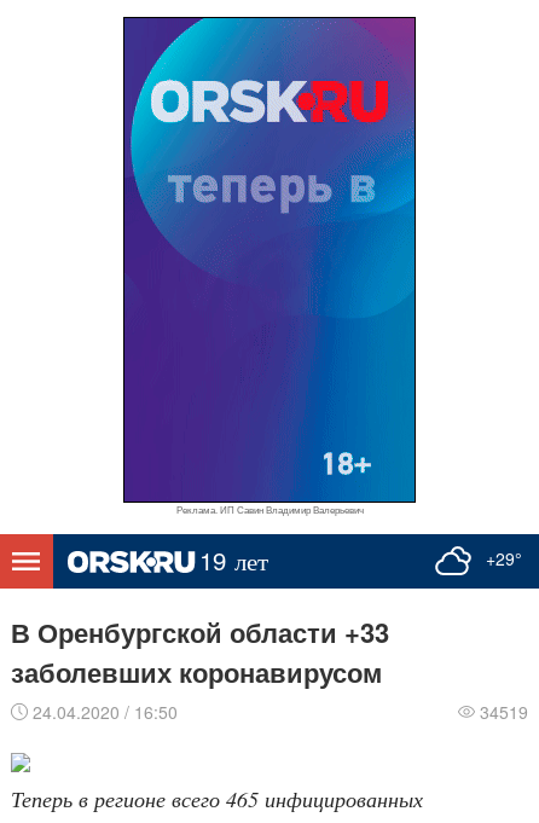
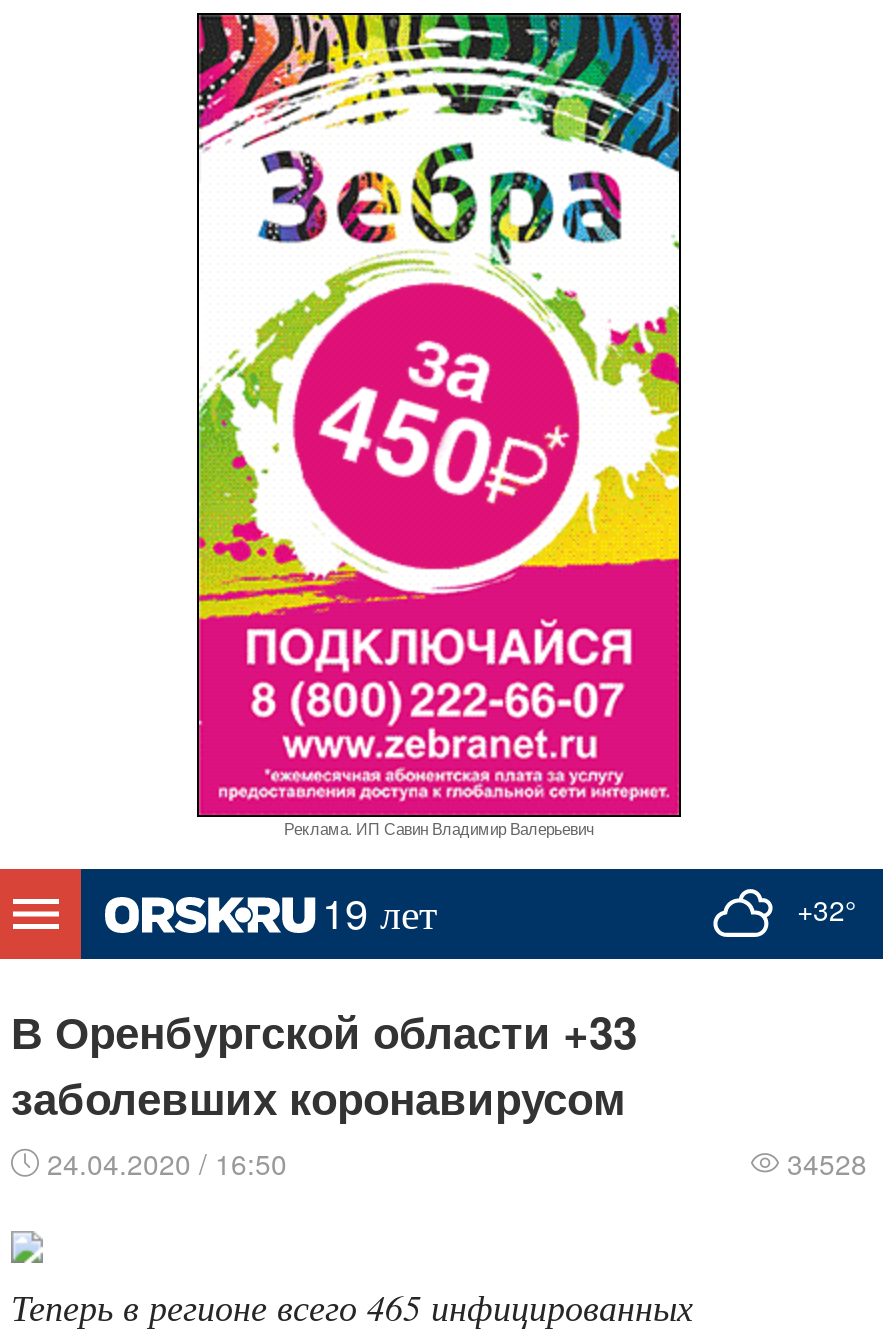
- [image]
+ [image]

- +29°
+ +32°

- 34519
+ 34528
